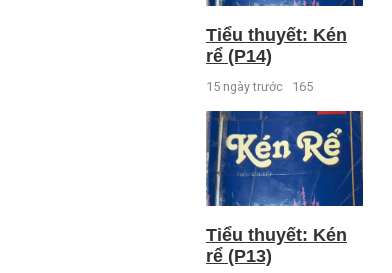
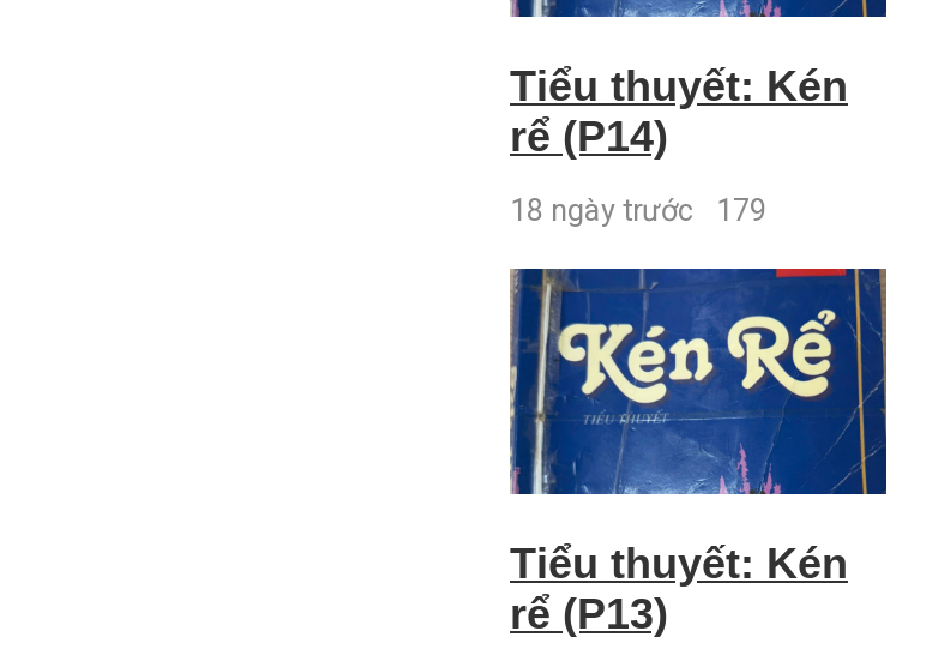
- 15 ngày trước 165
+ 18 ngày trước 179
